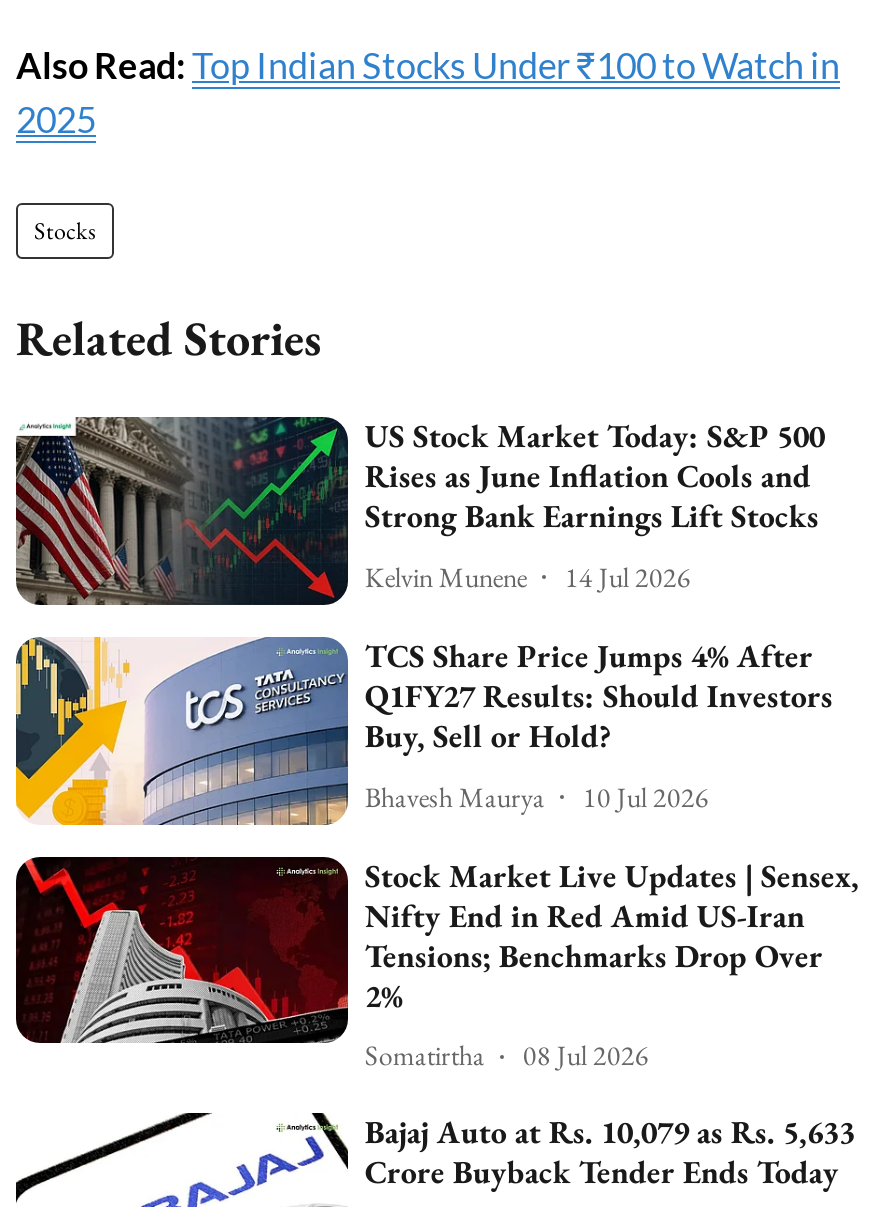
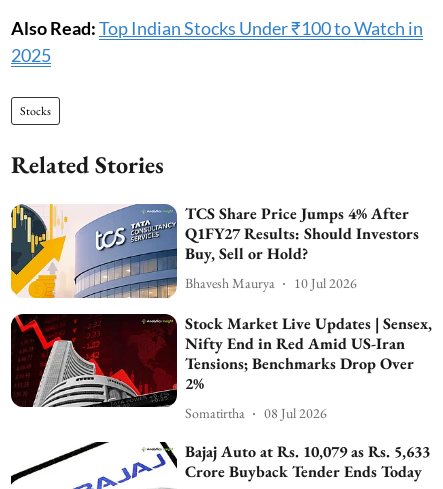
- [image]
- US Stock Market Today: S&P 500
- Rises as June Inflation Cools and
- Strong Bank Earnings Lift Stocks
- Kelvin Munene
- 14 Jul 2026
